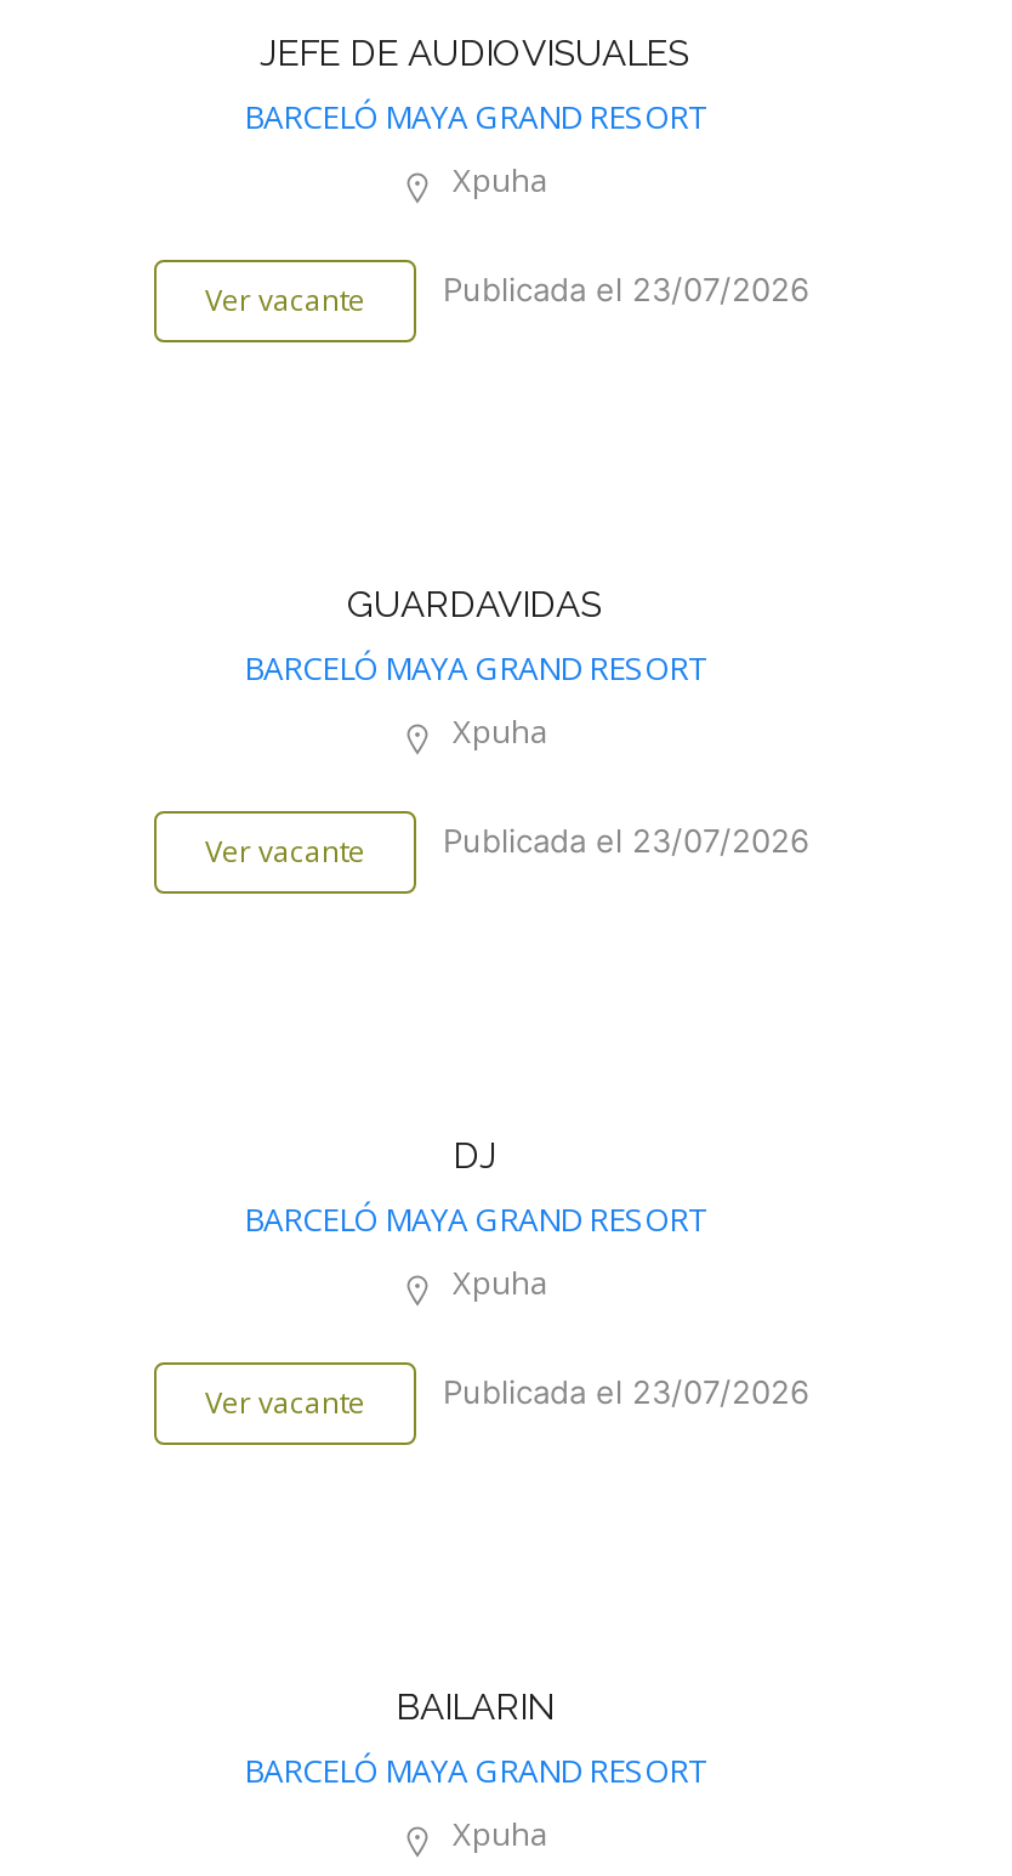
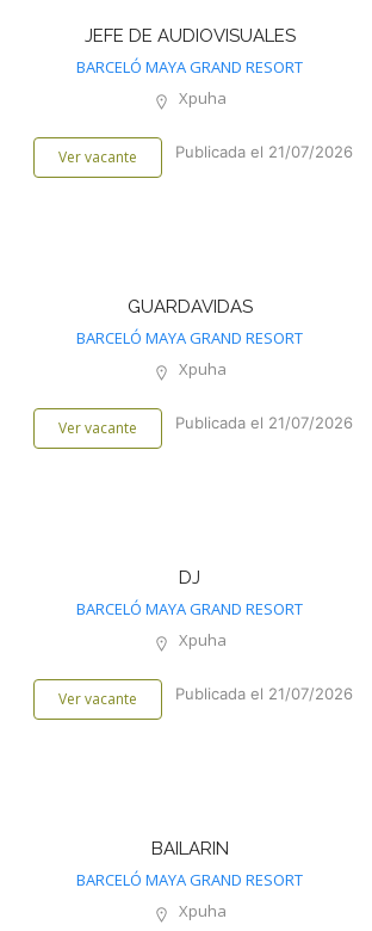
- Ver vacante Publicada el 23/07/2026
+ Ver vacante Publicada el 21/07/2026

- Ver vacante Publicada el 23/07/2026
+ Ver vacante Publicada el 21/07/2026

- Ver vacante Publicada el 23/07/2026
+ Ver vacante Publicada el 21/07/2026
